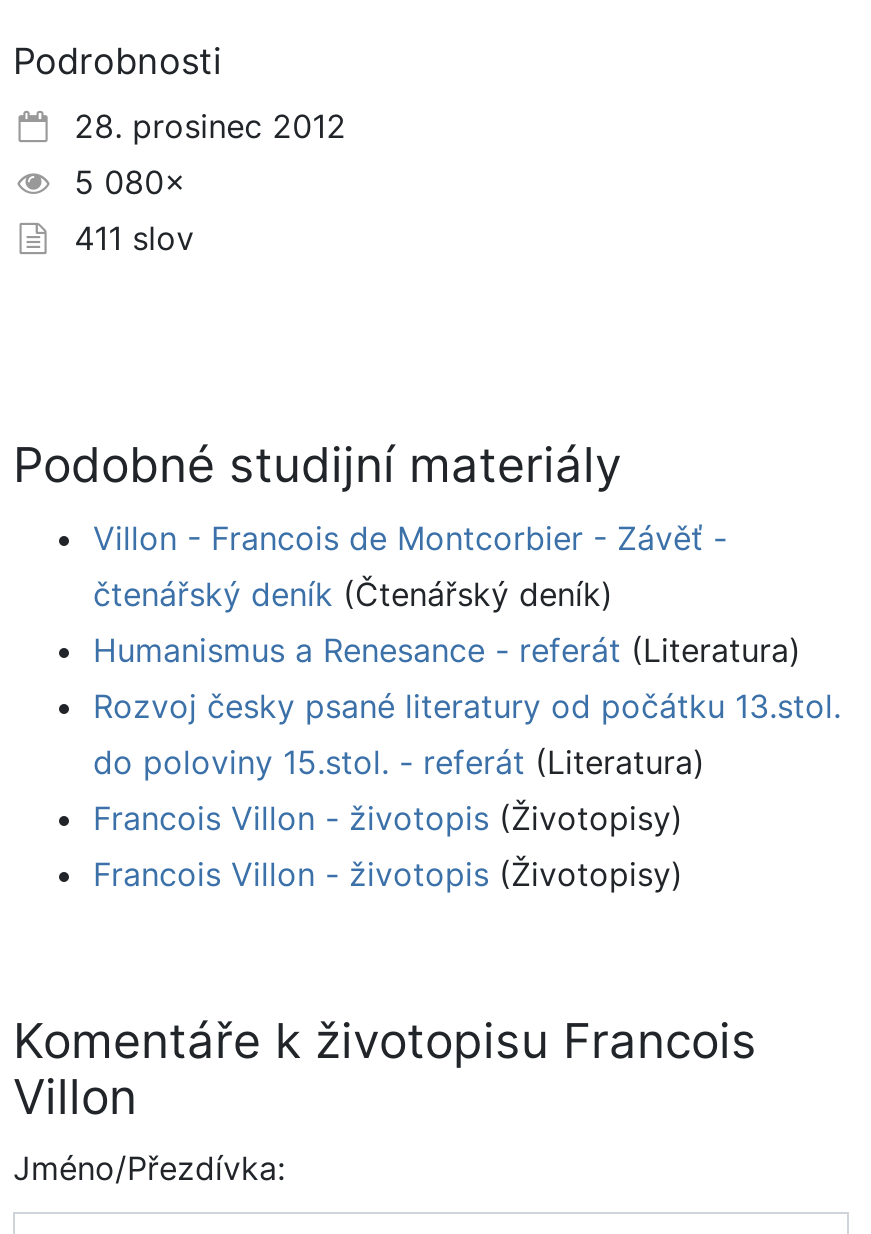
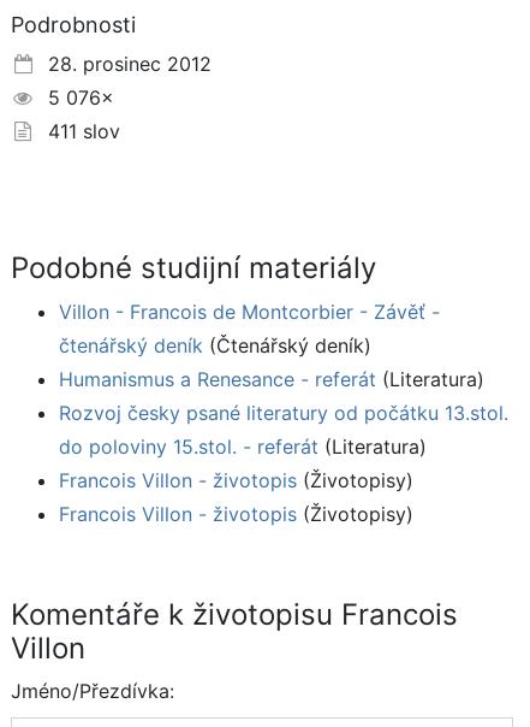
- 5 080×
+ 5 076×
